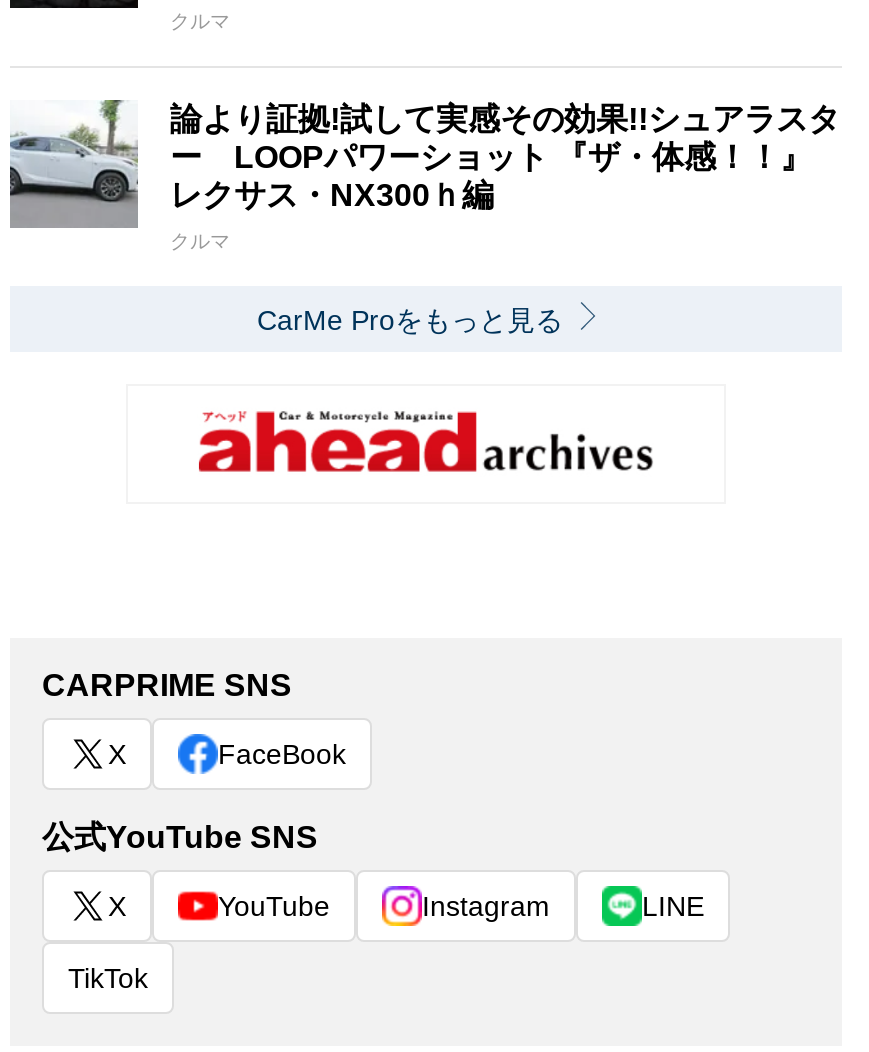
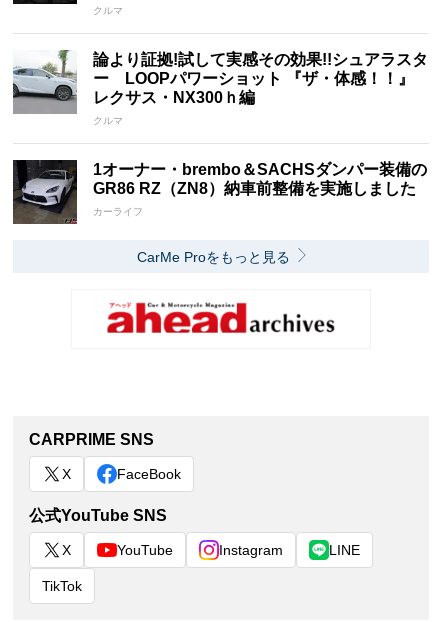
+ [image]
+ 1オーナー・brembo＆SACHSダンパー装備の
+ GR86 RZ（ZN8）納車前整備を実施しました
+ カーライフ
